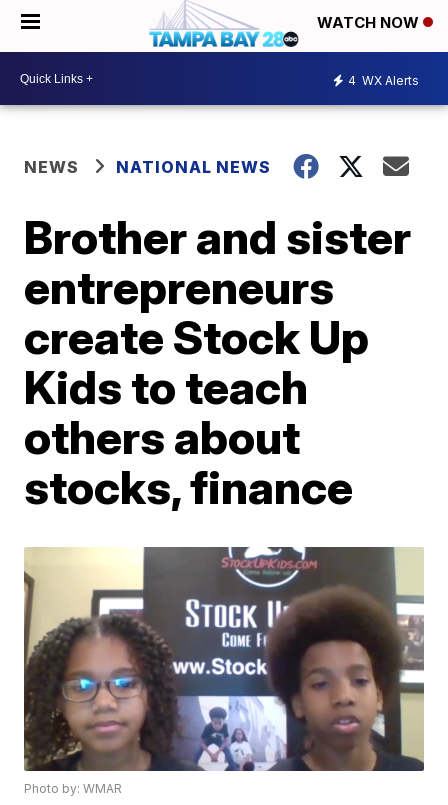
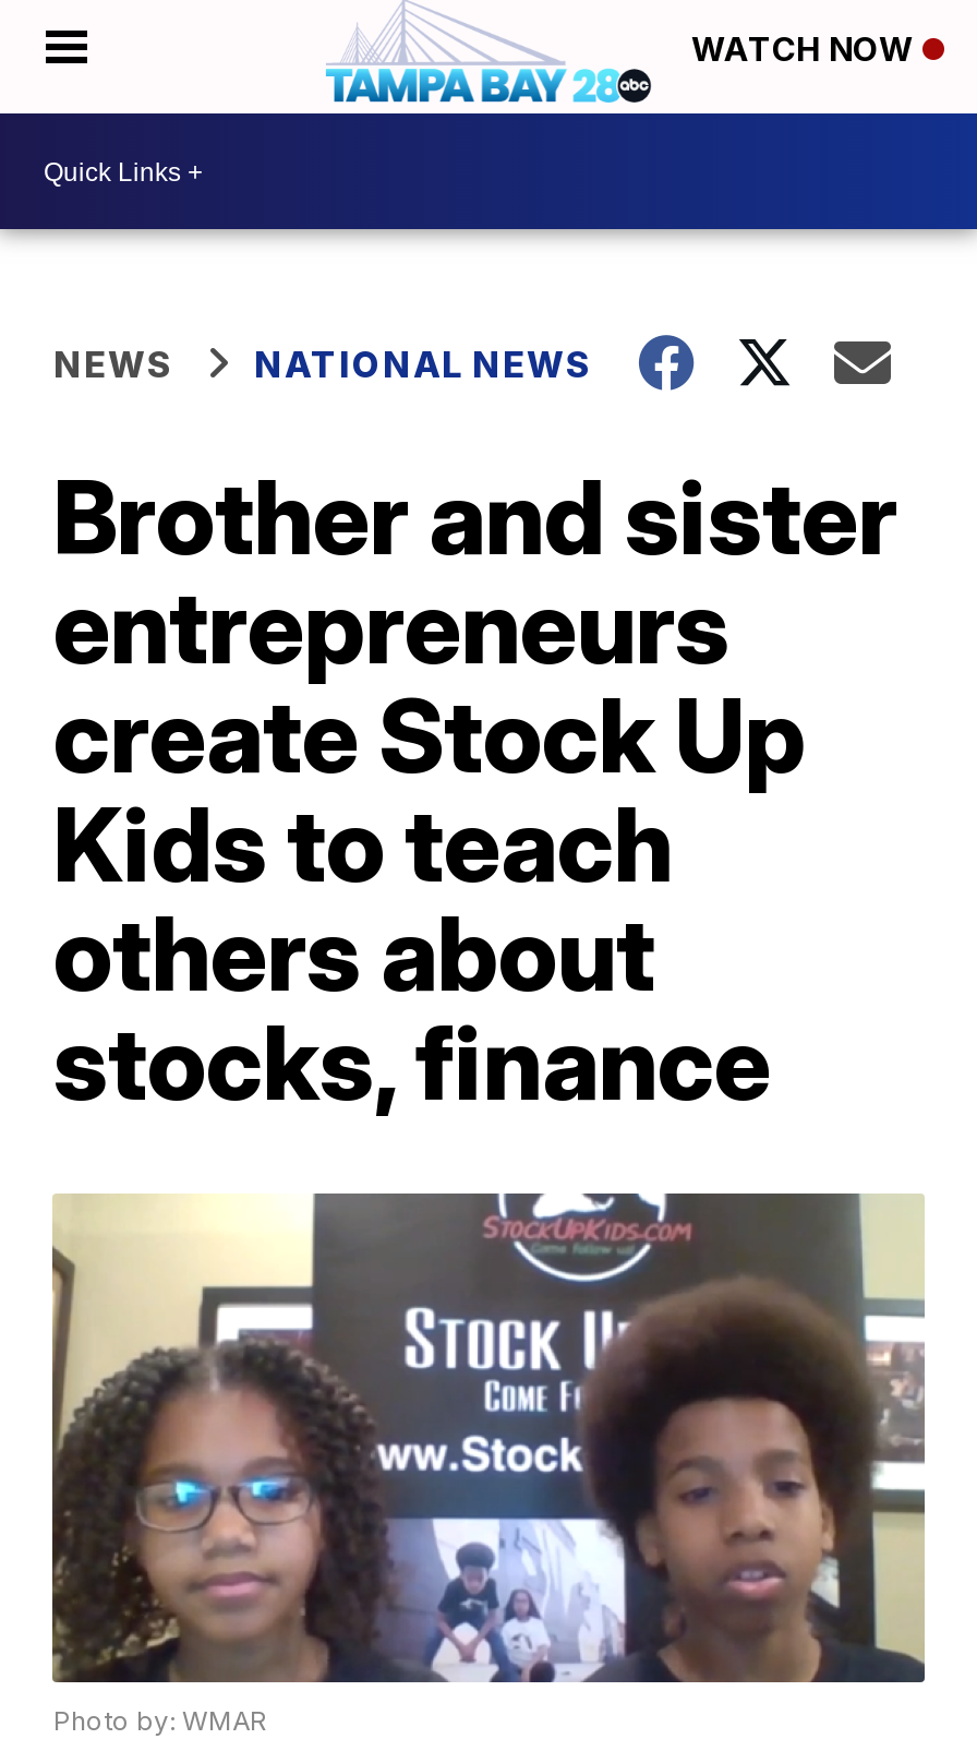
- 4 WX Alerts
